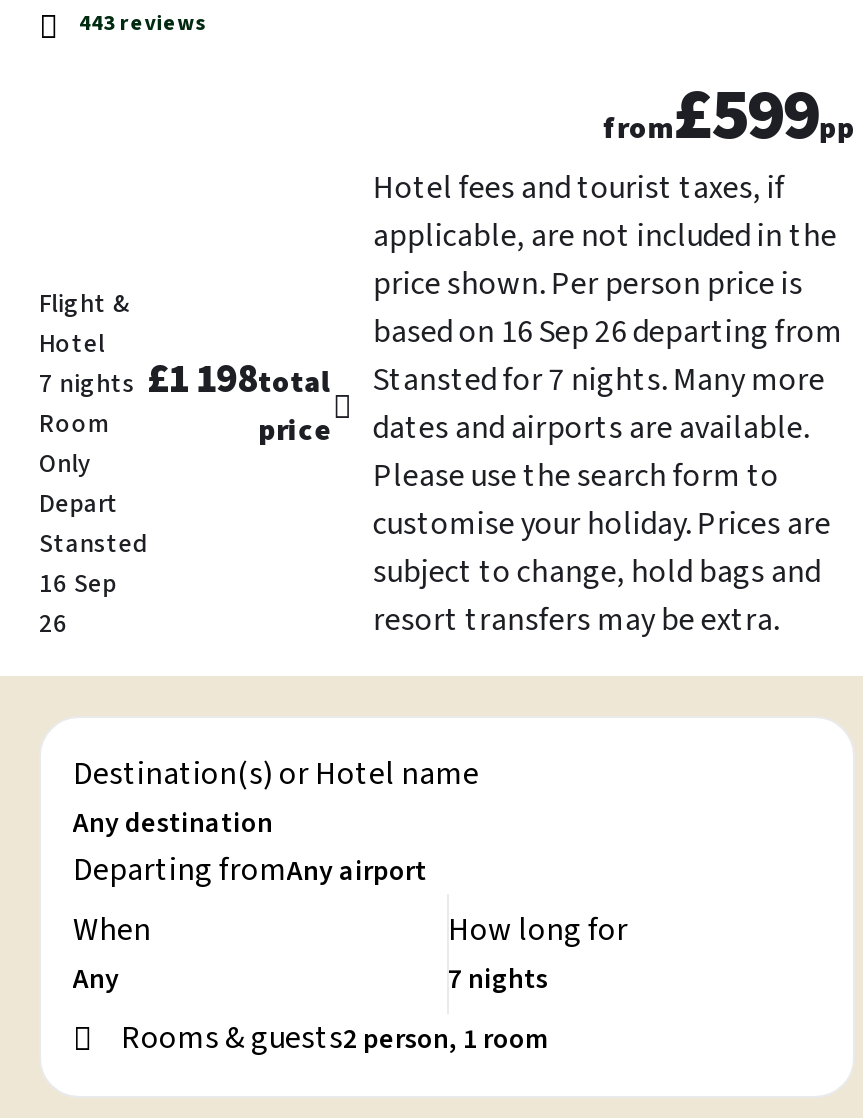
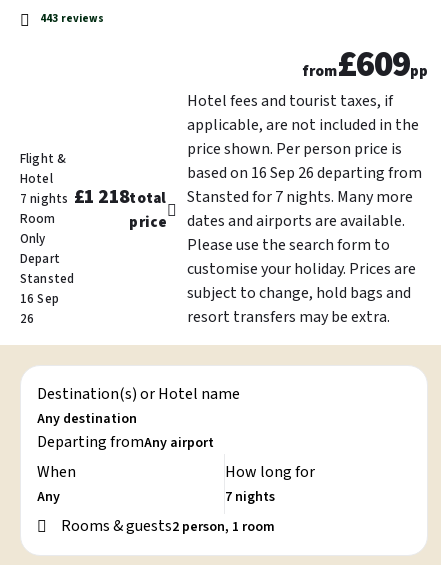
- from£599pp
+ from£609pp

- 7 nights £1 198total Stansted for 7 nights. Many more
+ 7 nights £1 218total Stansted for 7 nights. Many more
